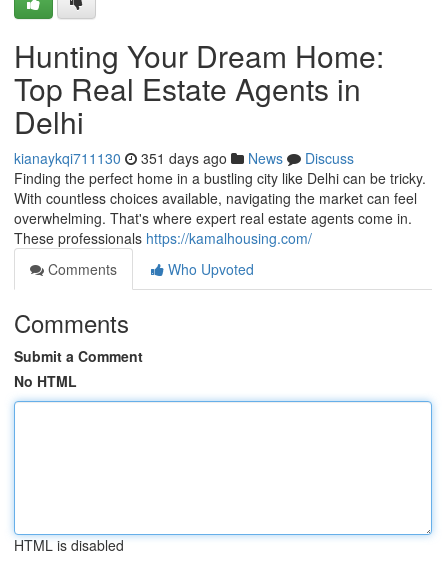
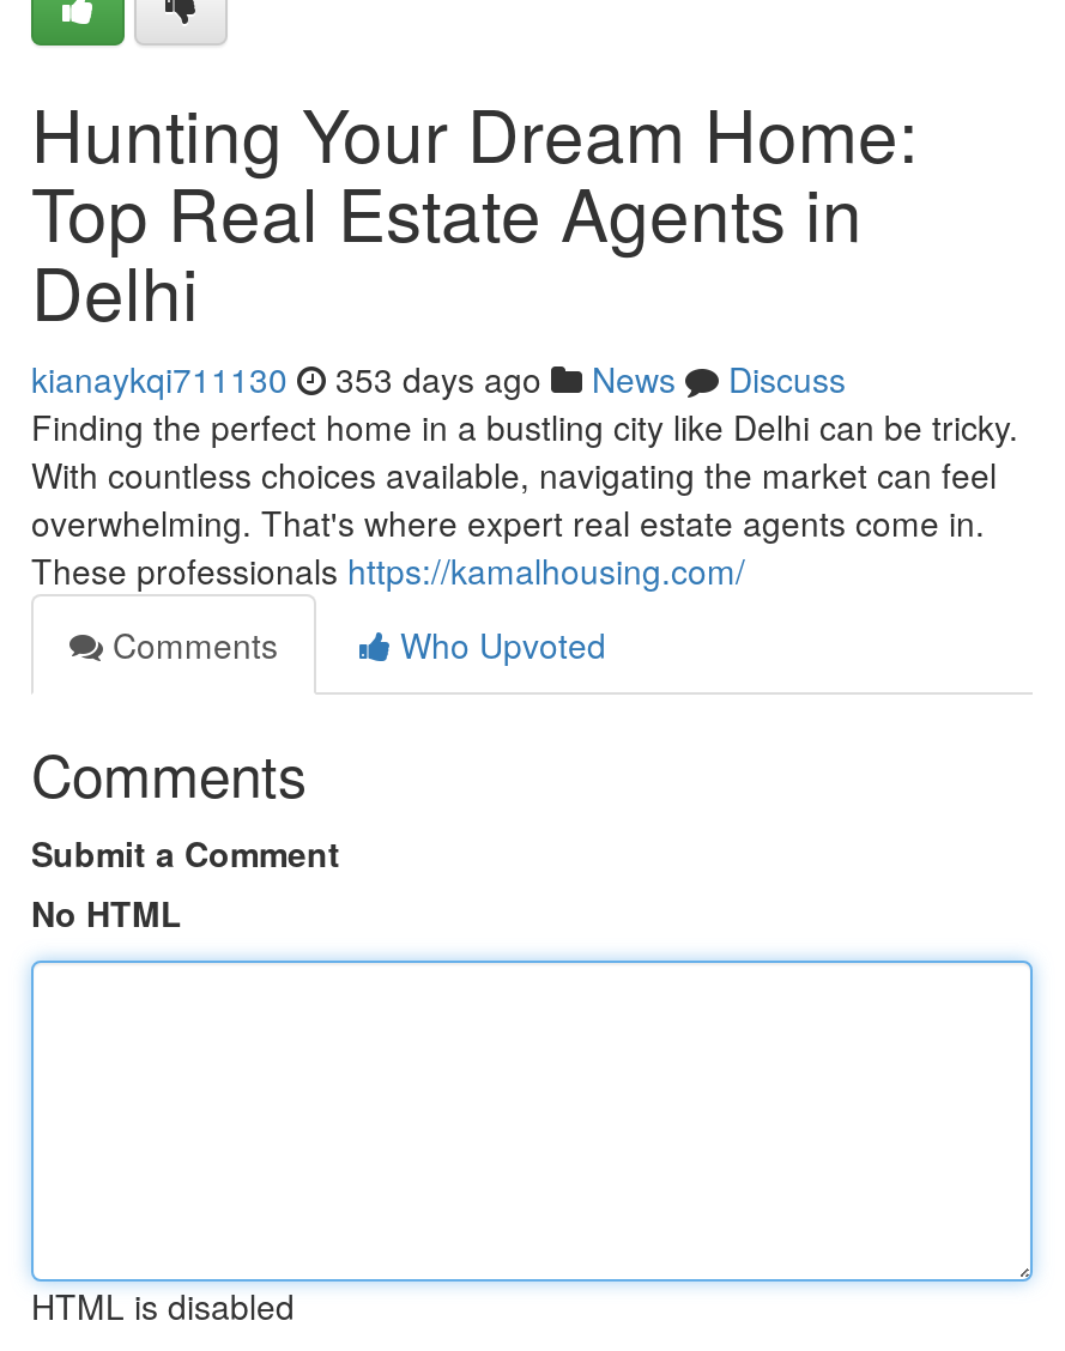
- kianaykqi711130 351 days ago News Discuss
+ kianaykqi711130 353 days ago News Discuss
